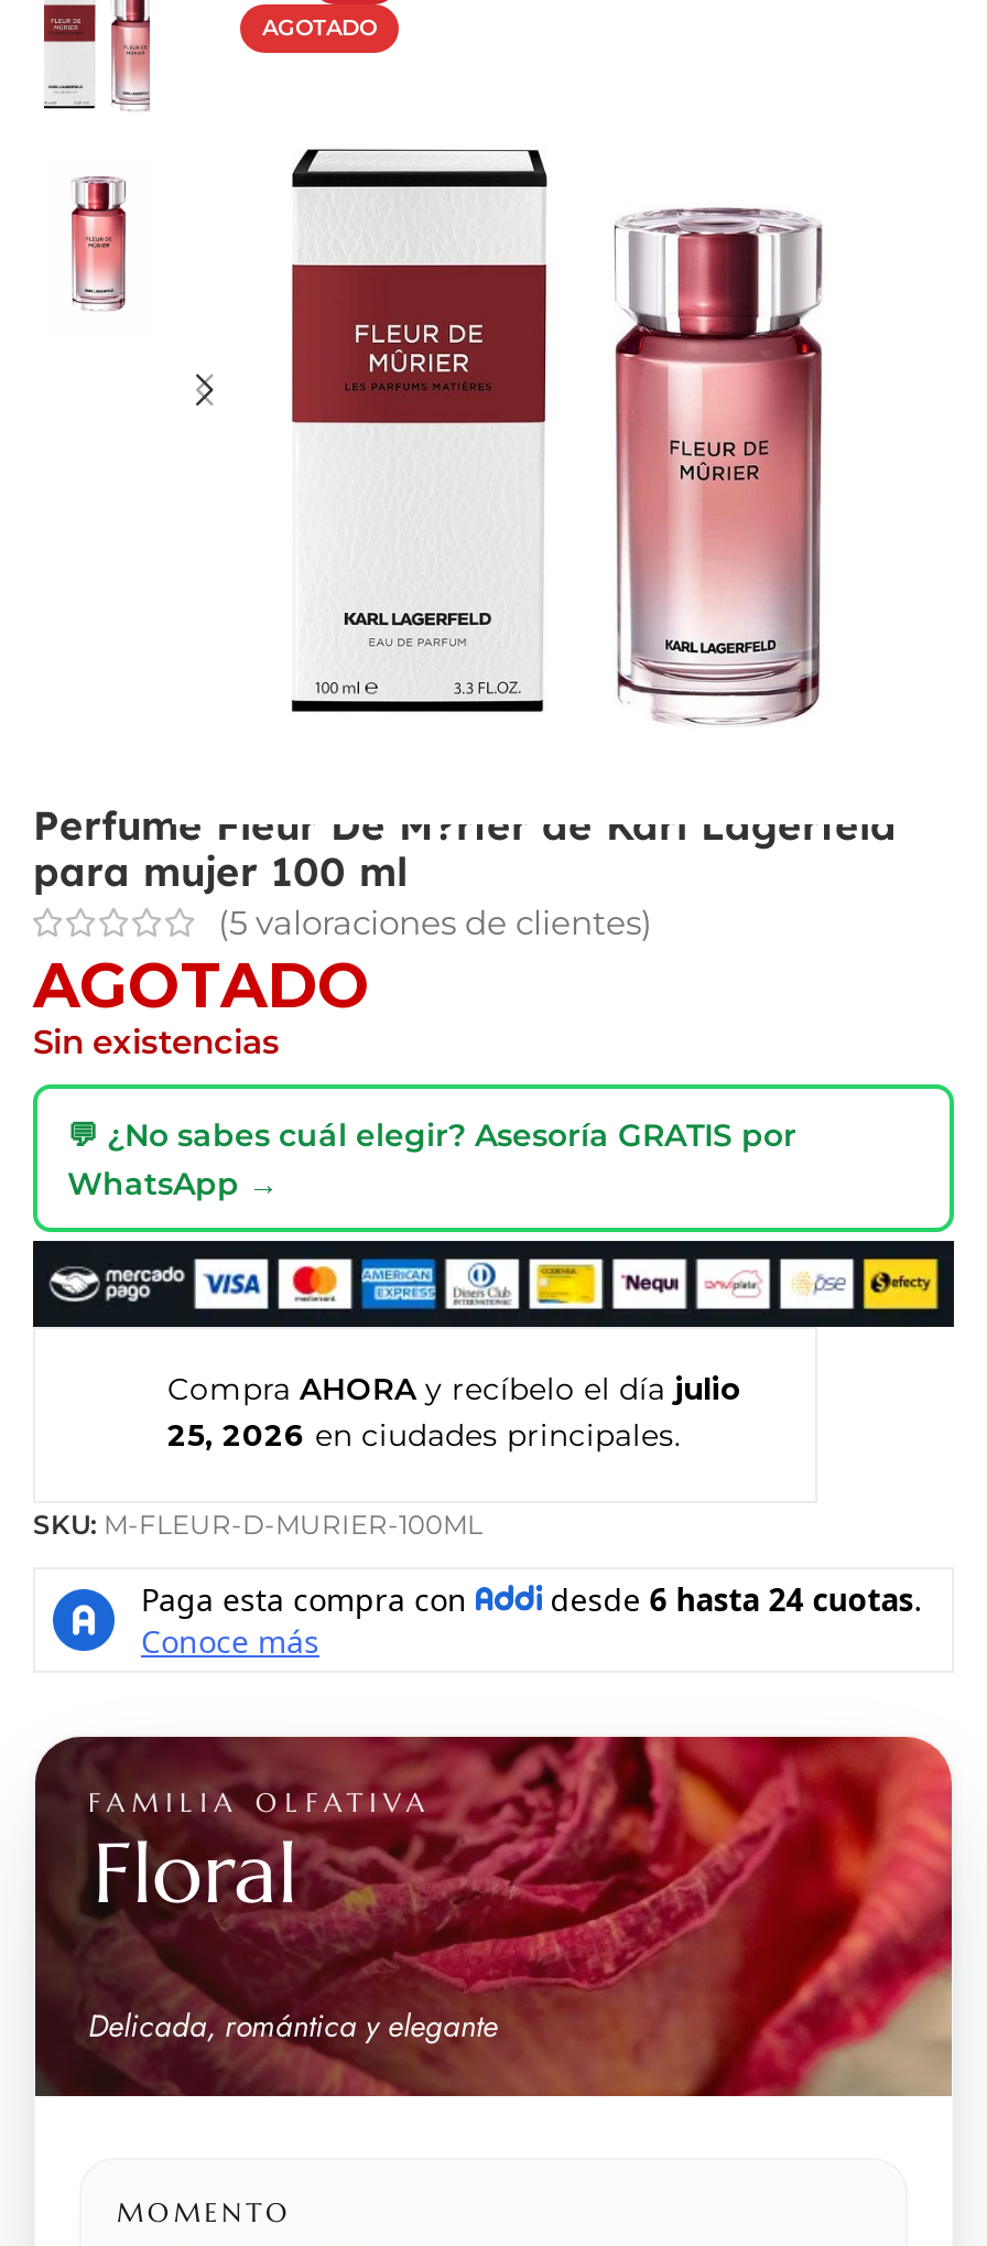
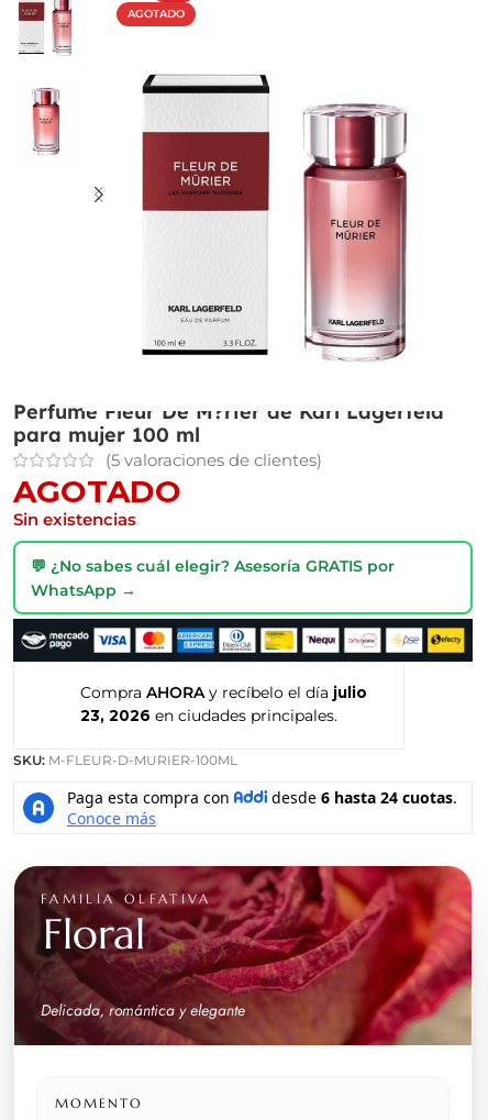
- 25, 2026 en ciudades principales.
+ 23, 2026 en ciudades principales.
